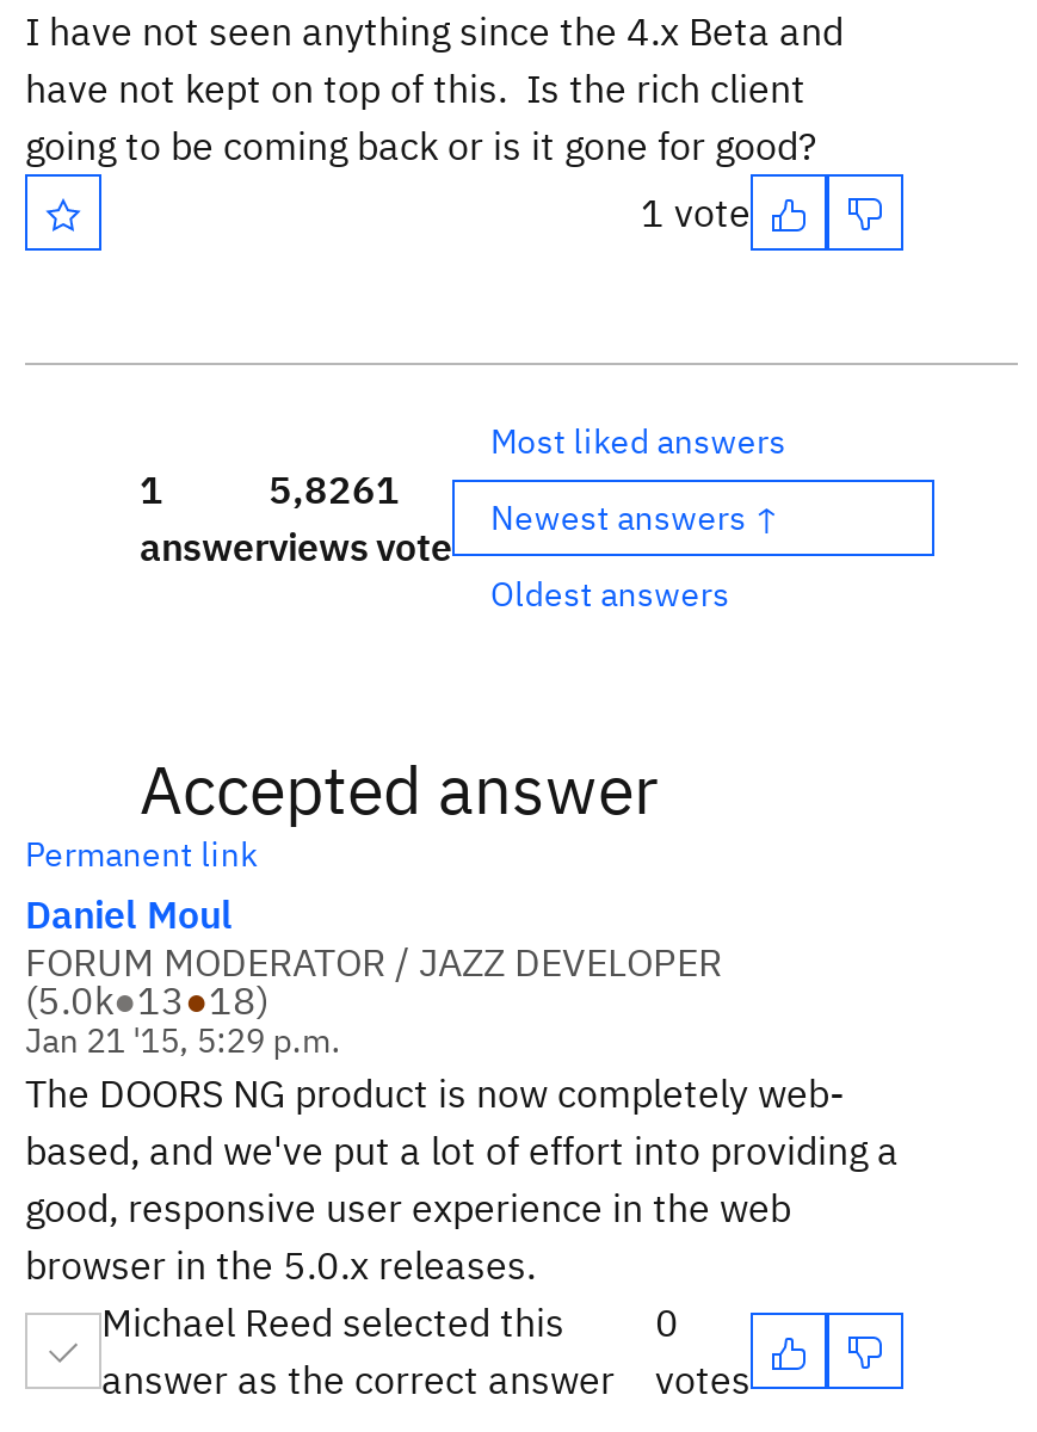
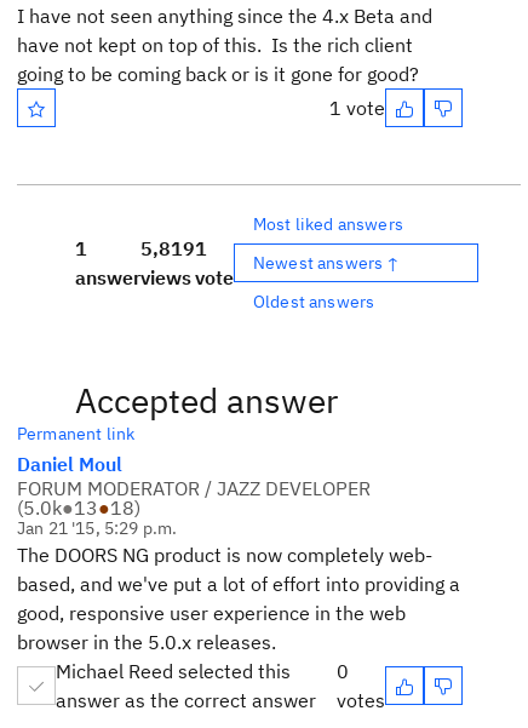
- 5,826 1
+ 5,819 1
